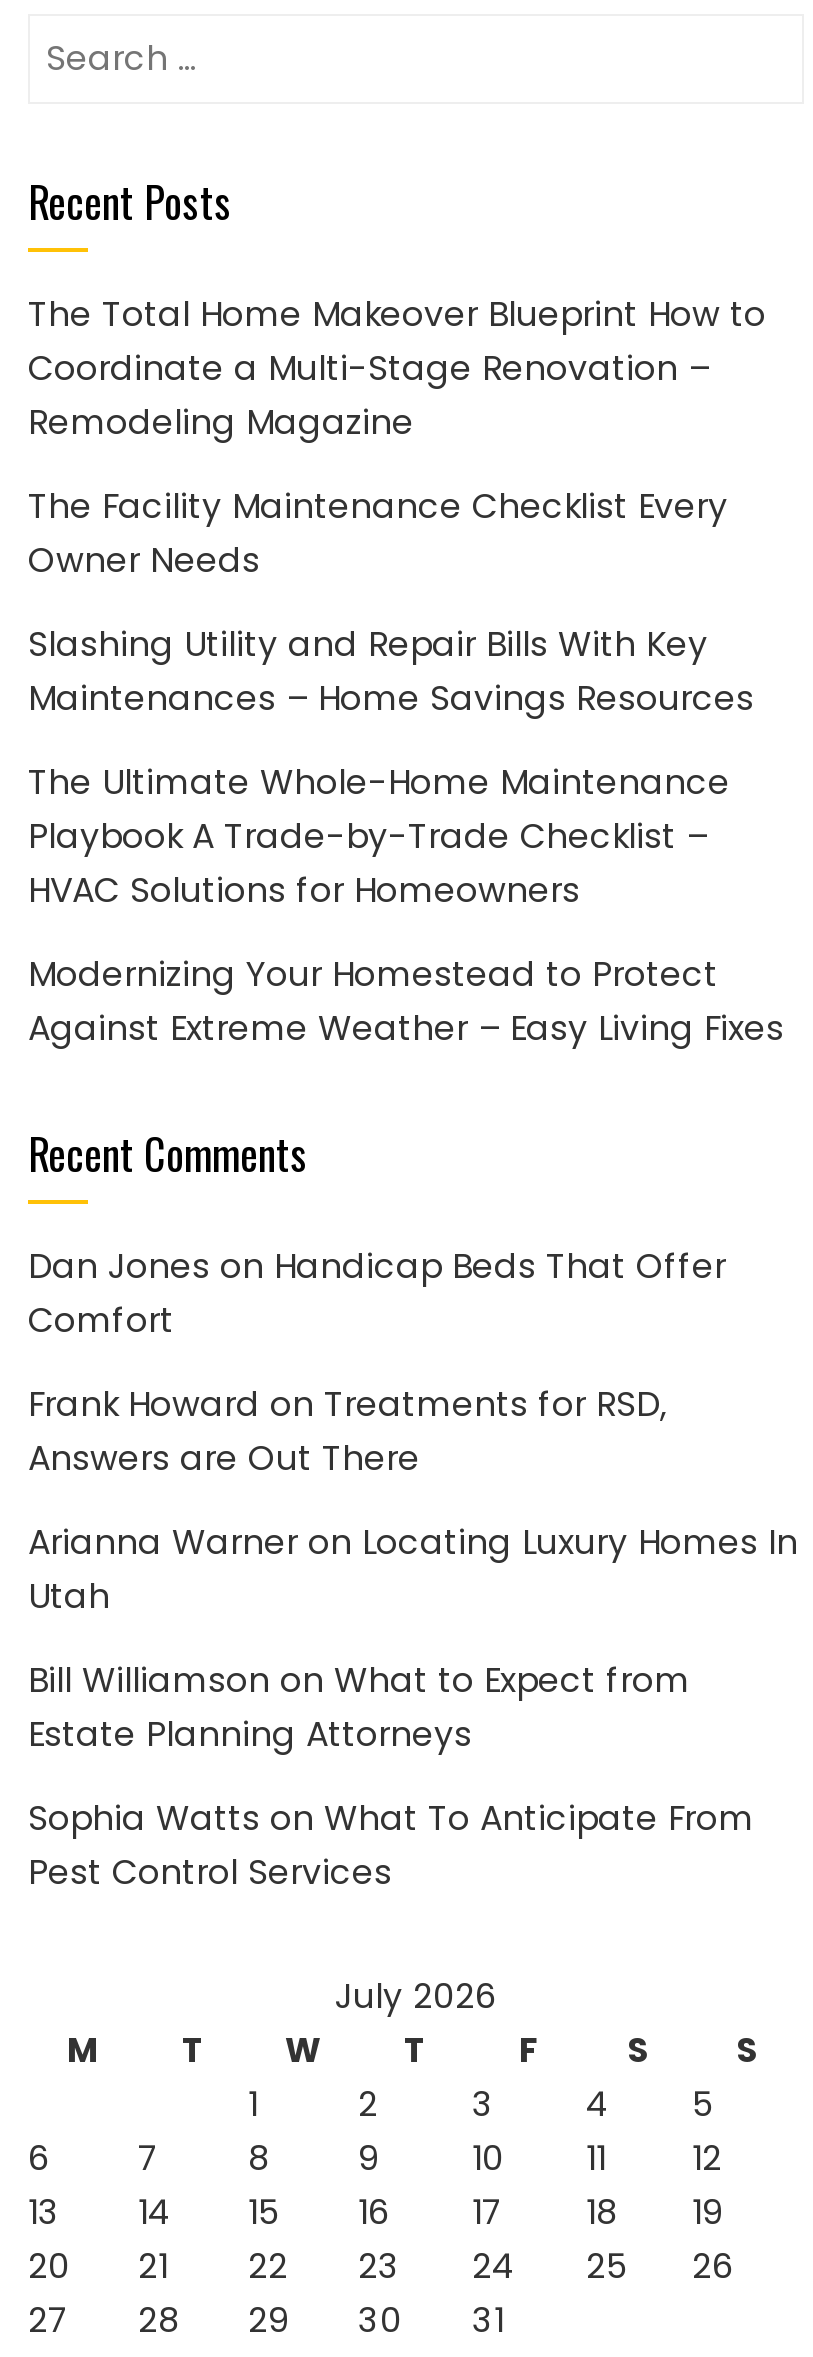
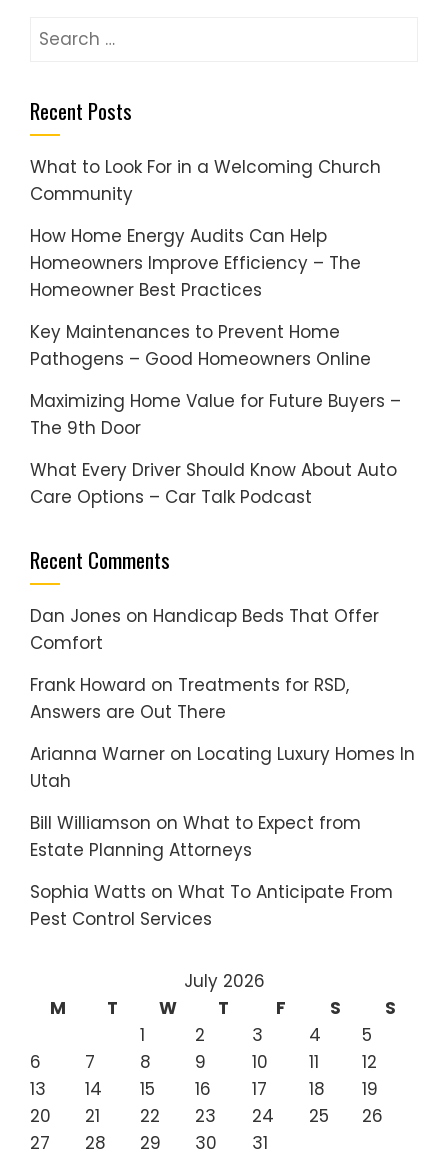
- The Total Home Makeover Blueprint How to
- Coordinate a Multi-Stage Renovation –
- Remodeling Magazine
+ What to Look For in a Welcoming Church
+ Community

- The Facility Maintenance Checklist Every
- Owner Needs
+ How Home Energy Audits Can Help
+ Homeowners Improve Efficiency – The
+ Homeowner Best Practices

- Slashing Utility and Repair Bills With Key
- Maintenances – Home Savings Resources
+ Key Maintenances to Prevent Home
+ Pathogens – Good Homeowners Online

- The Ultimate Whole-Home Maintenance
- Playbook A Trade-by-Trade Checklist –
- HVAC Solutions for Homeowners
+ Maximizing Home Value for Future Buyers –
+ The 9th Door

- Modernizing Your Homestead to Protect
- Against Extreme Weather – Easy Living Fixes
+ What Every Driver Should Know About Auto
+ Care Options – Car Talk Podcast
